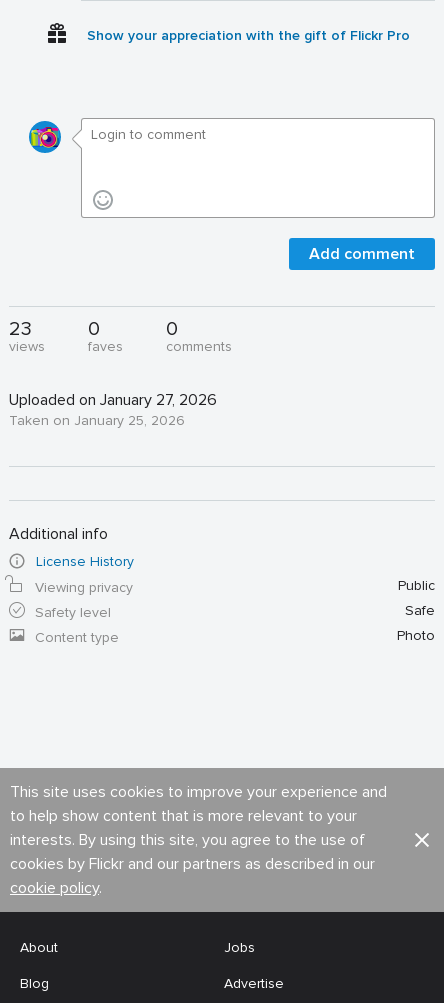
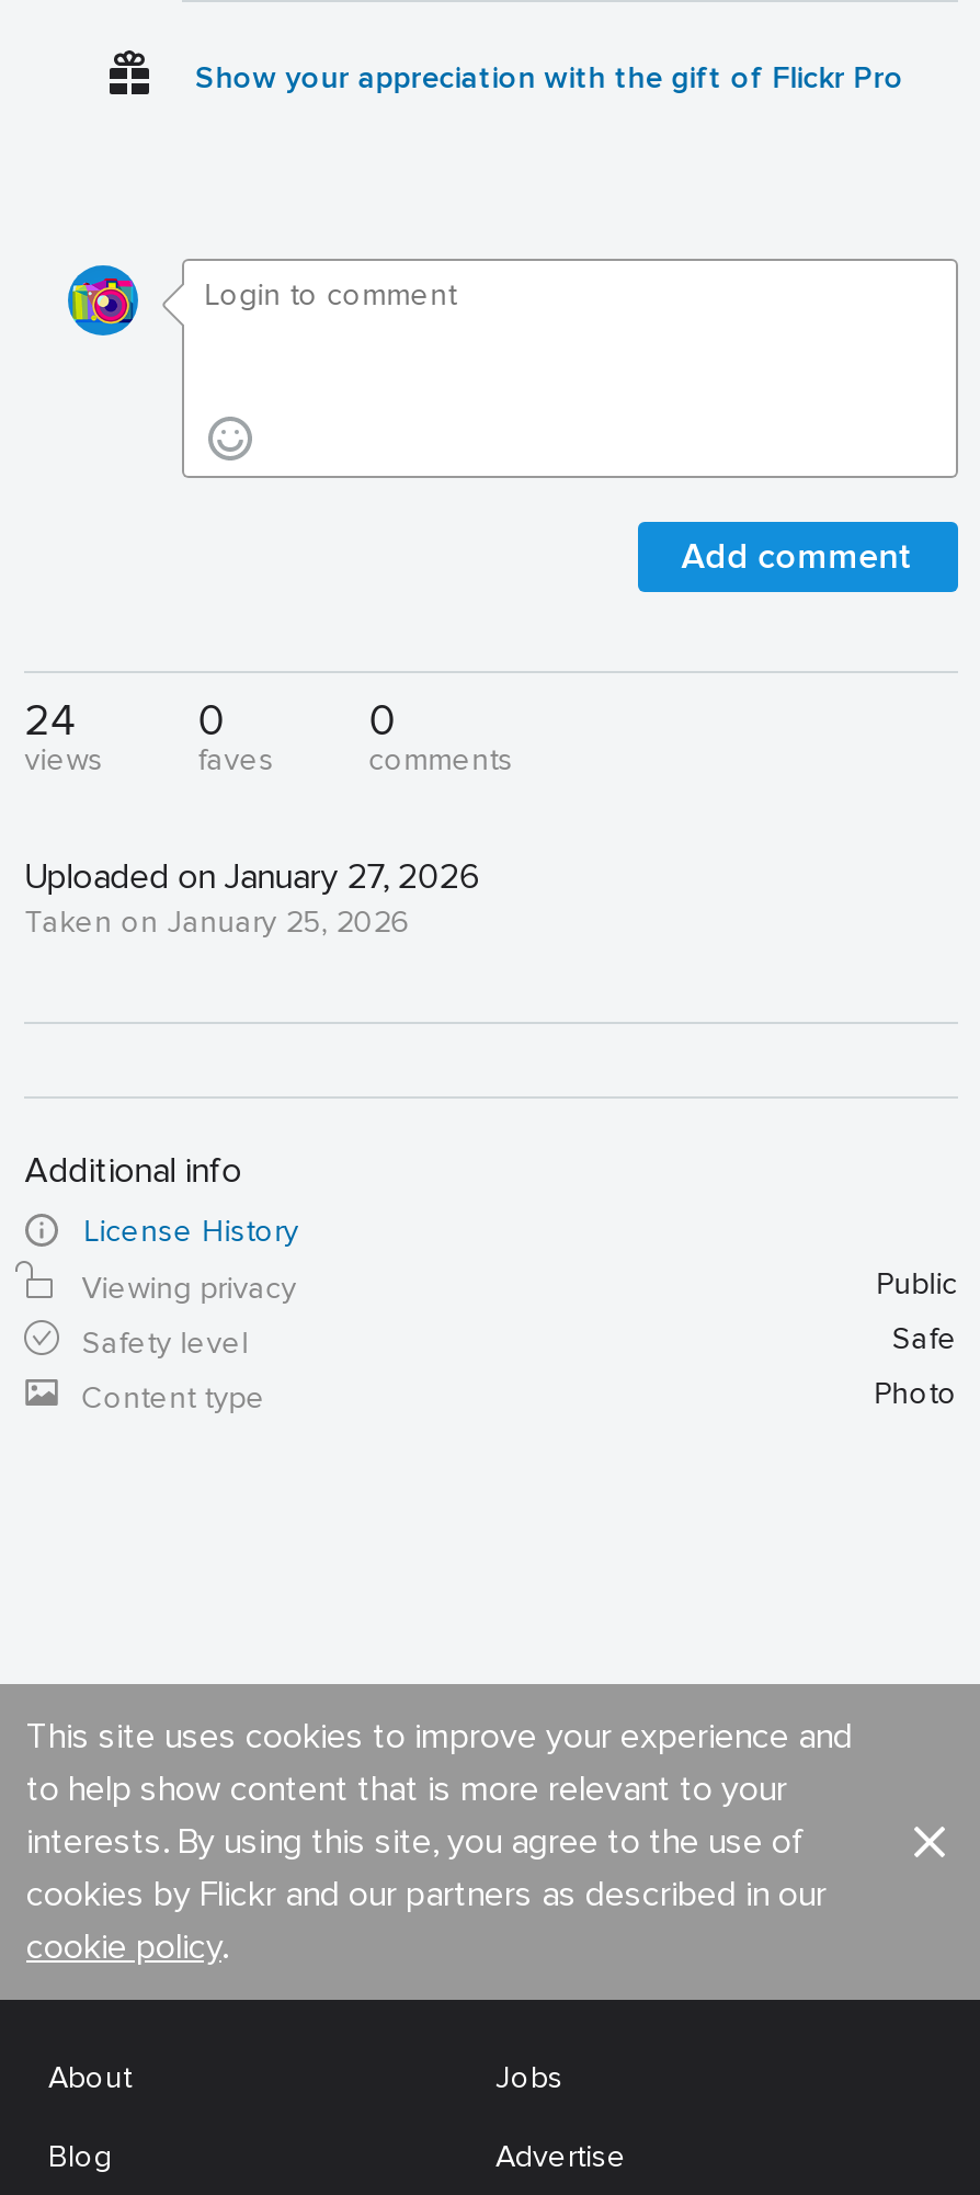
- 23
+ 24
